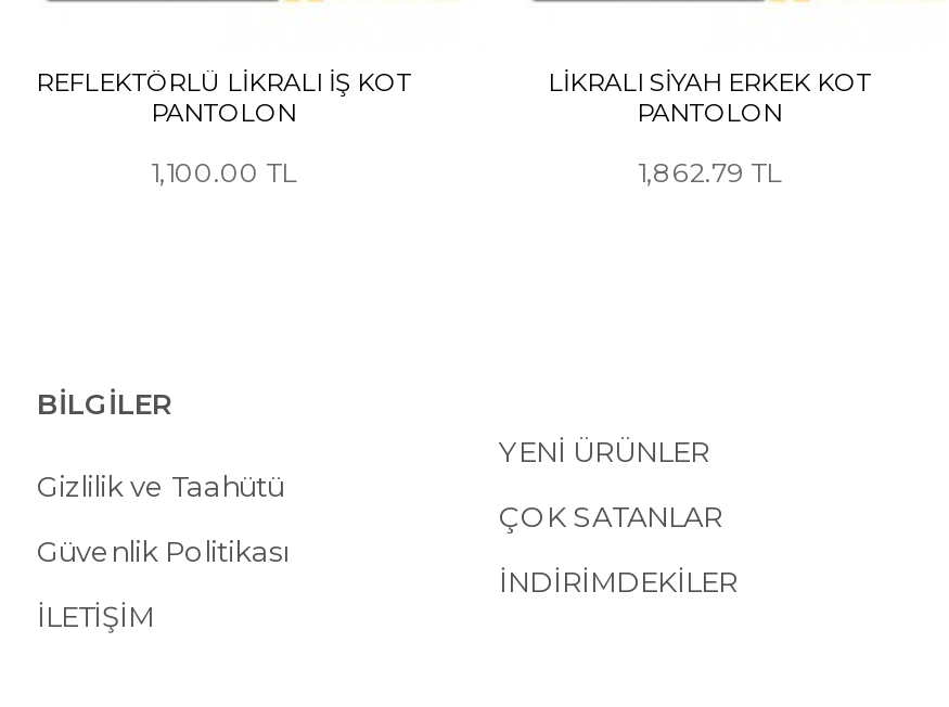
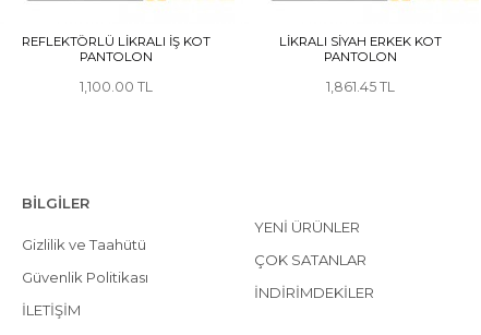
- 1,862.79
+ 1,861.45
